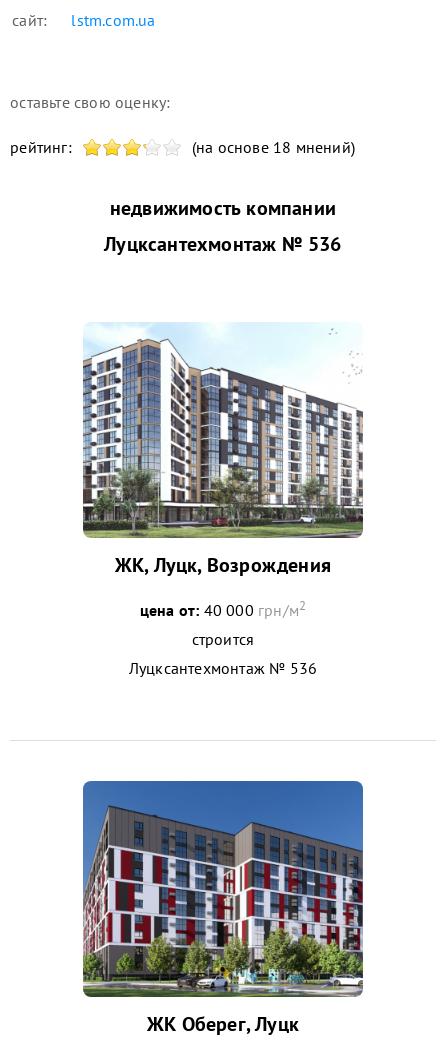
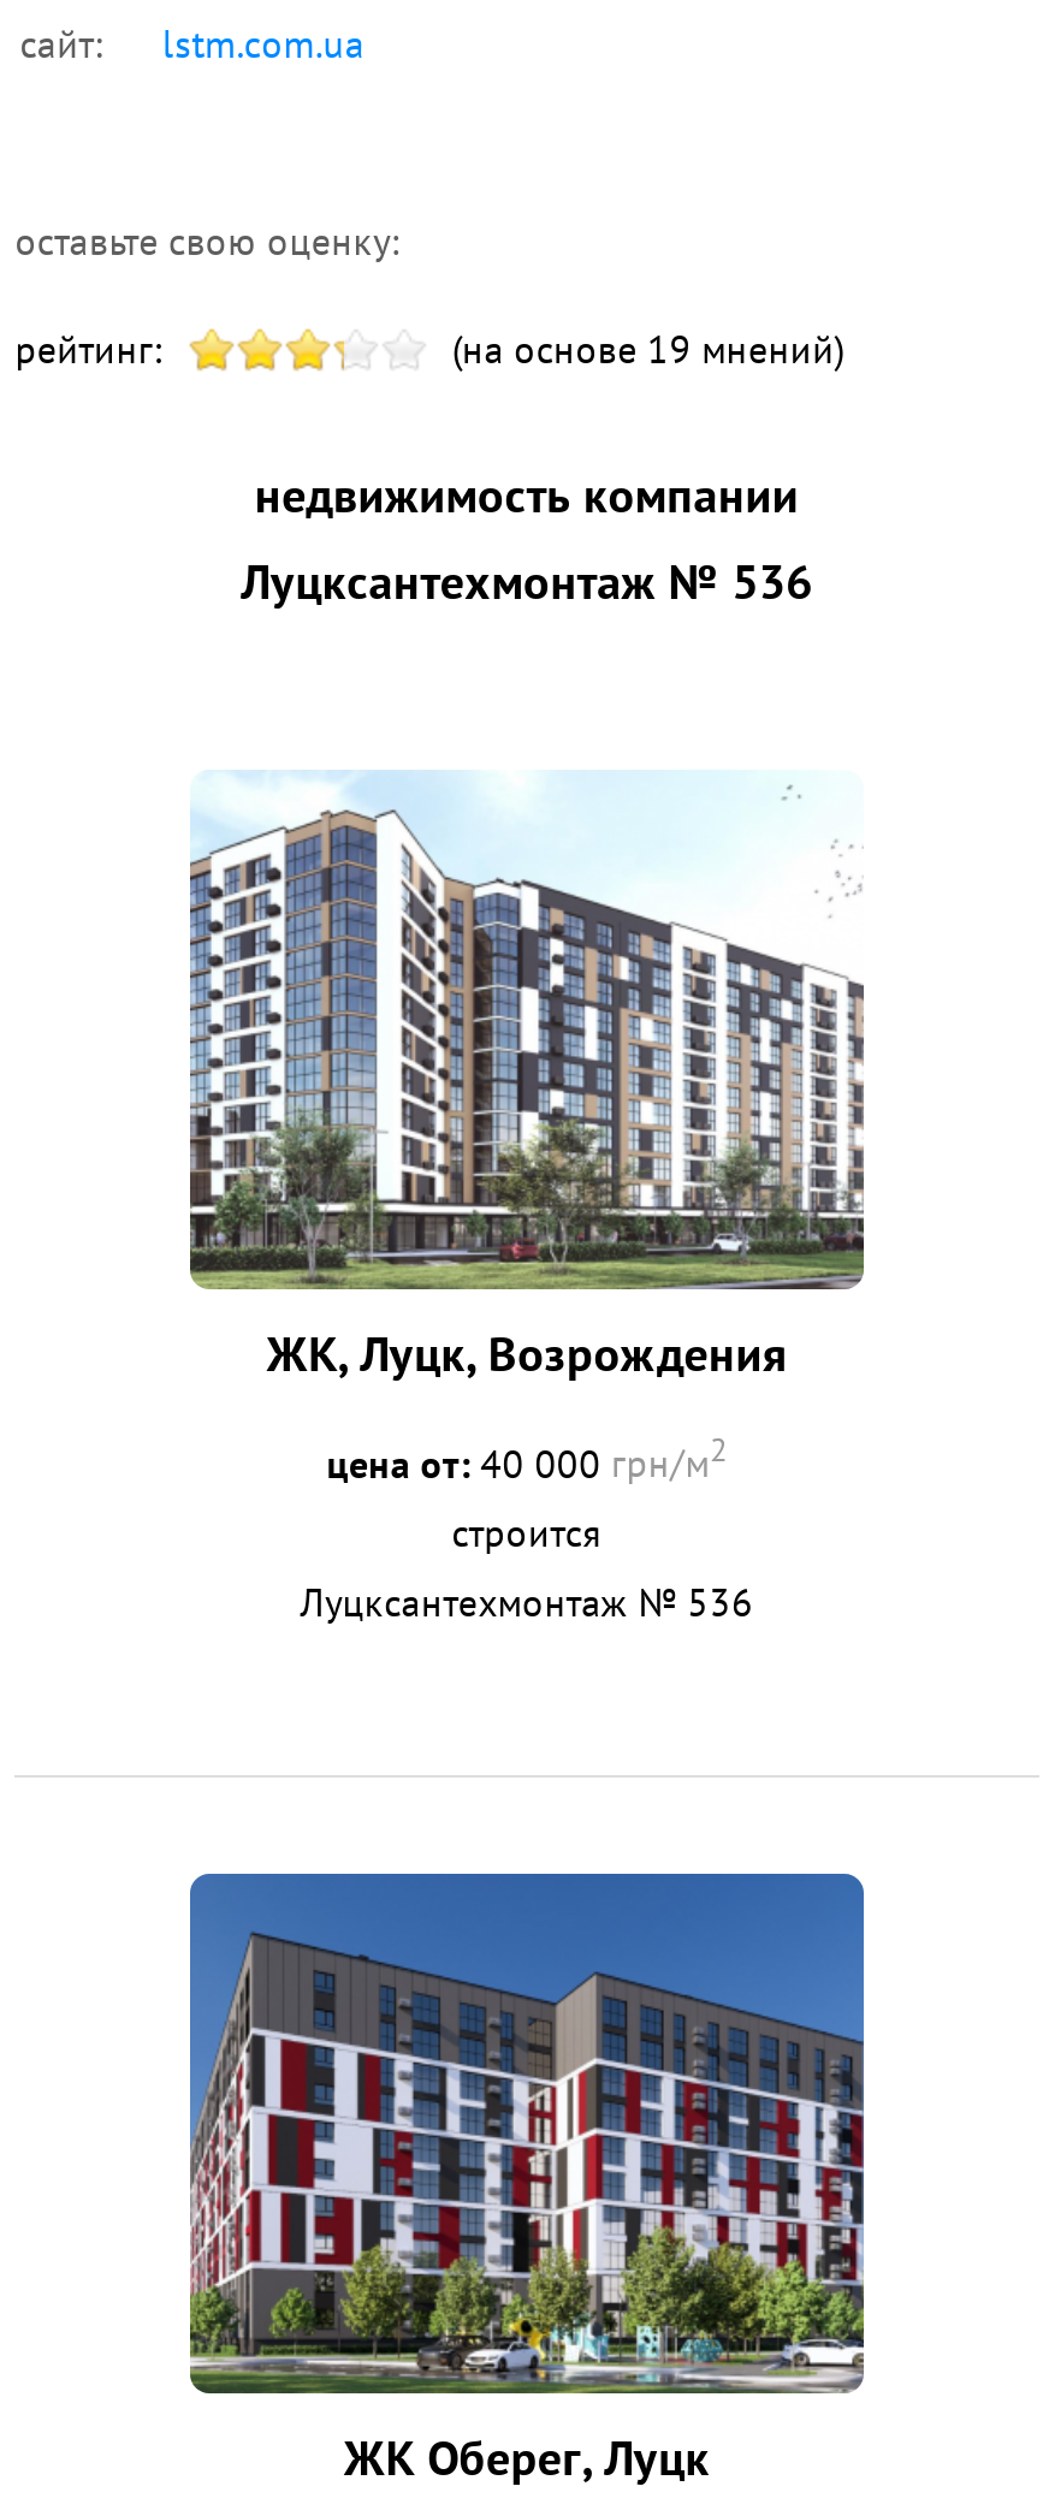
- (на основе 18 мнений)
+ (на основе 19 мнений)
